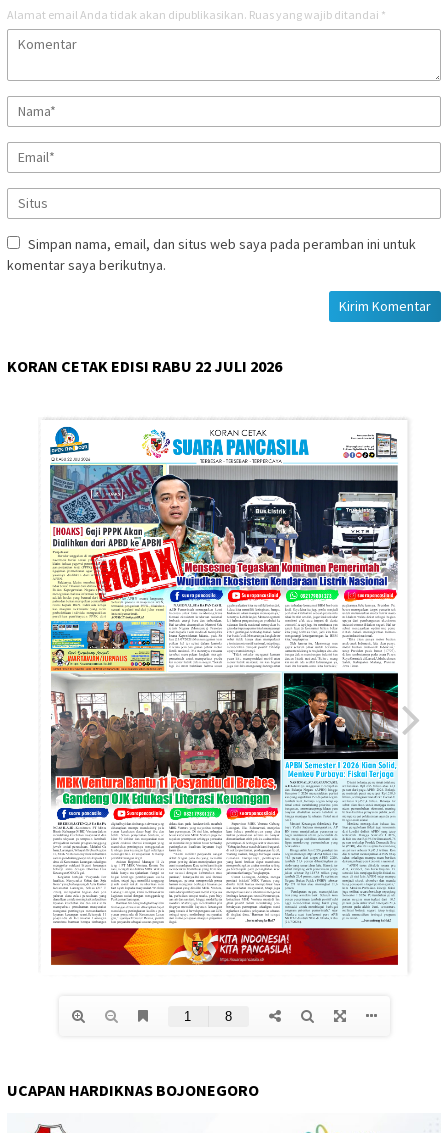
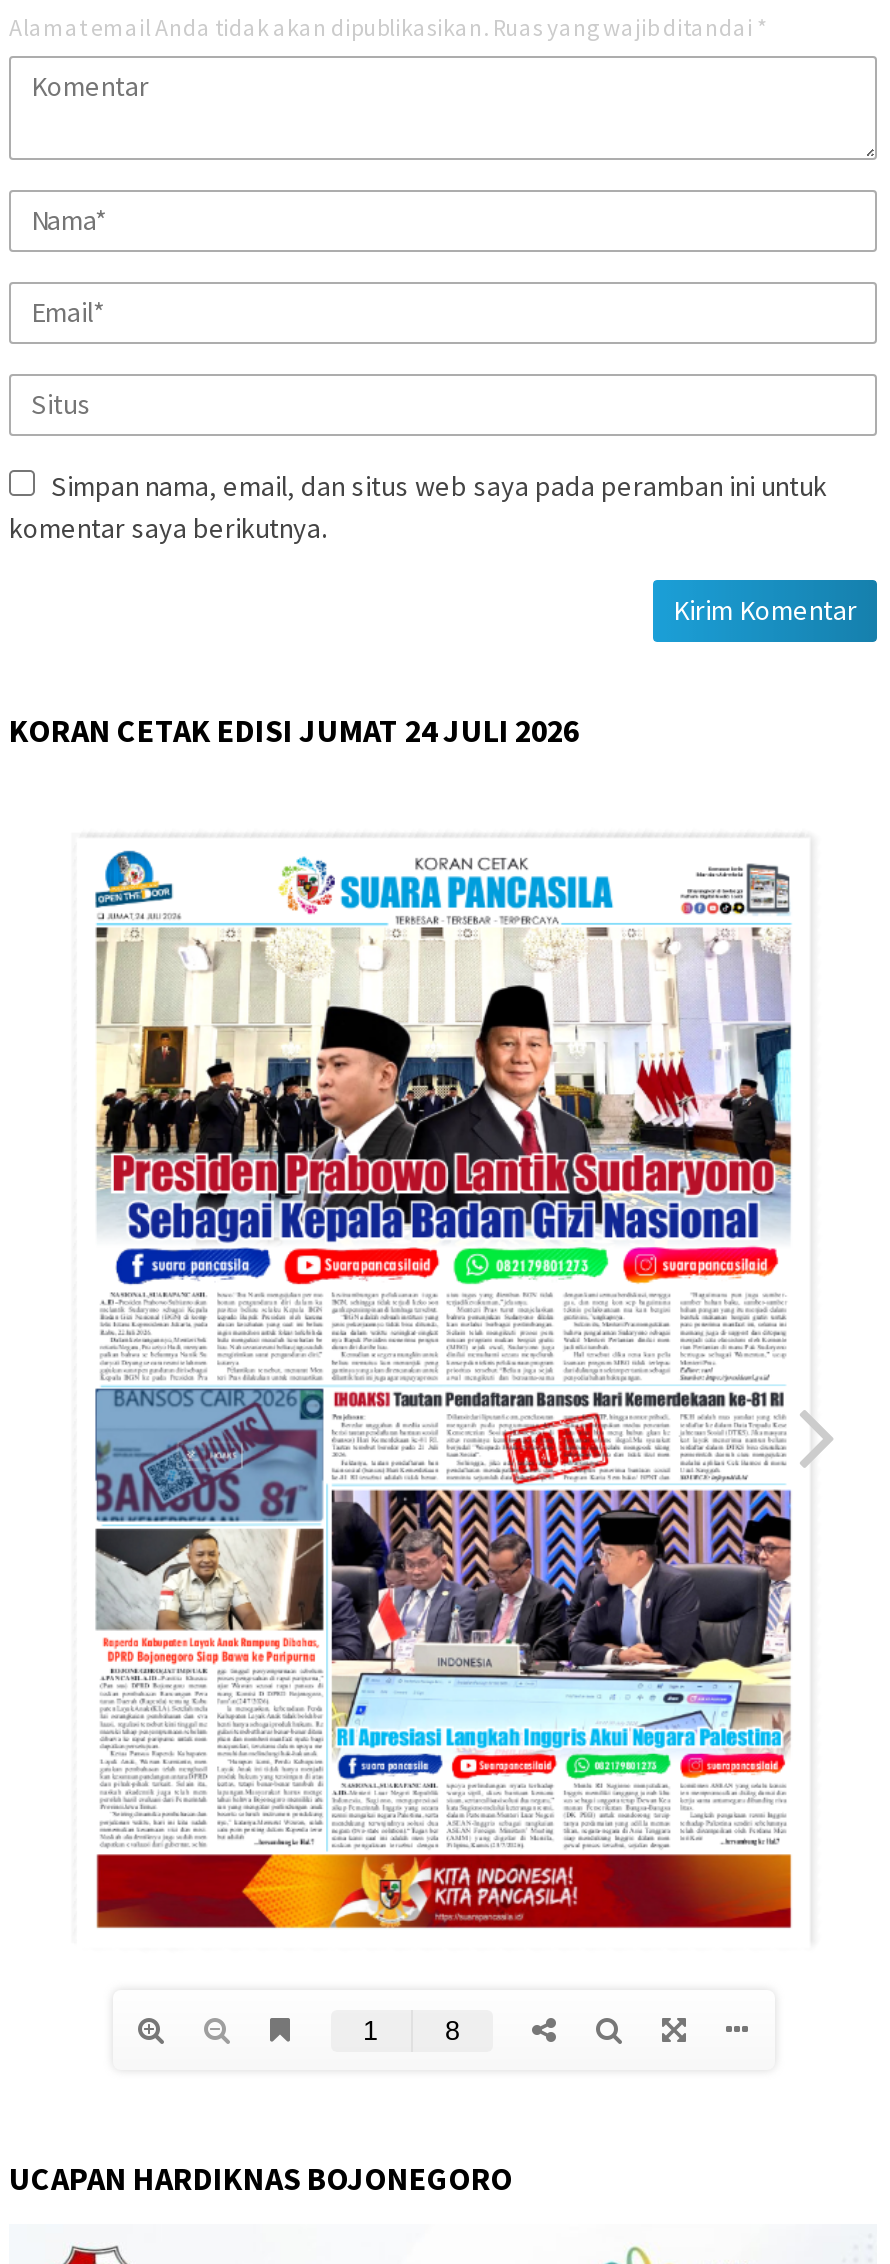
- KORAN CETAK EDISI RABU 22 JULI 2026
+ KORAN CETAK EDISI JUMAT 24 JULI 2026

- [image]
+ [image]
